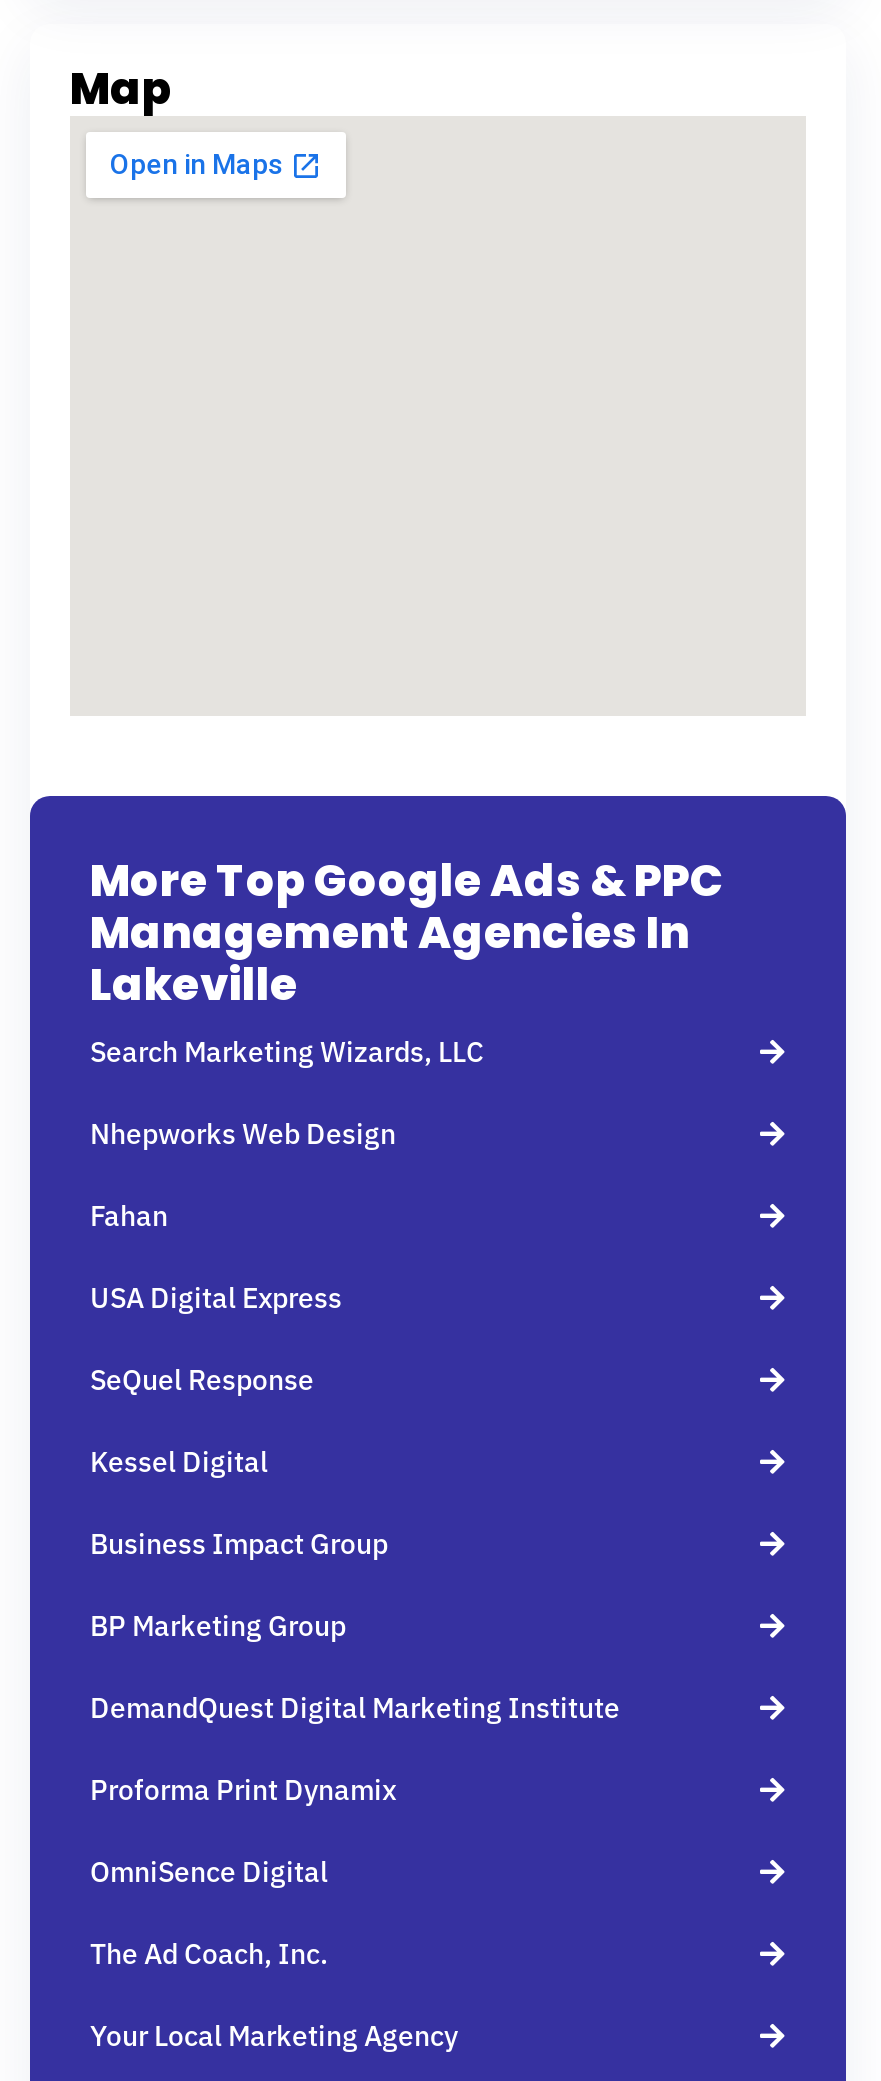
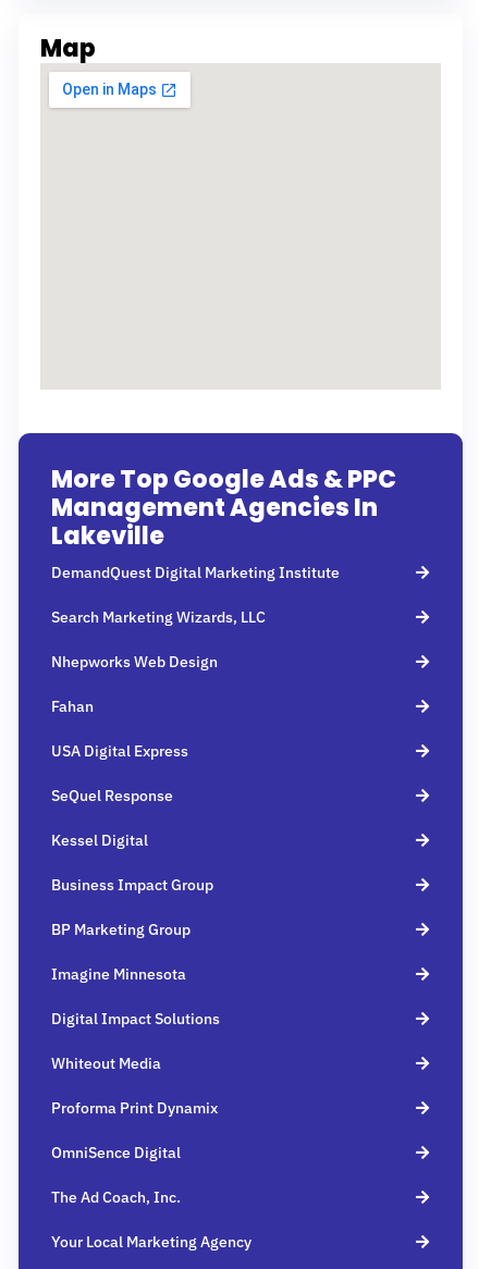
+ Imagine Minnesota
+ Digital Impact Solutions
+ Whiteout Media

moved up: DemandQuest Digital Marketing Institute
